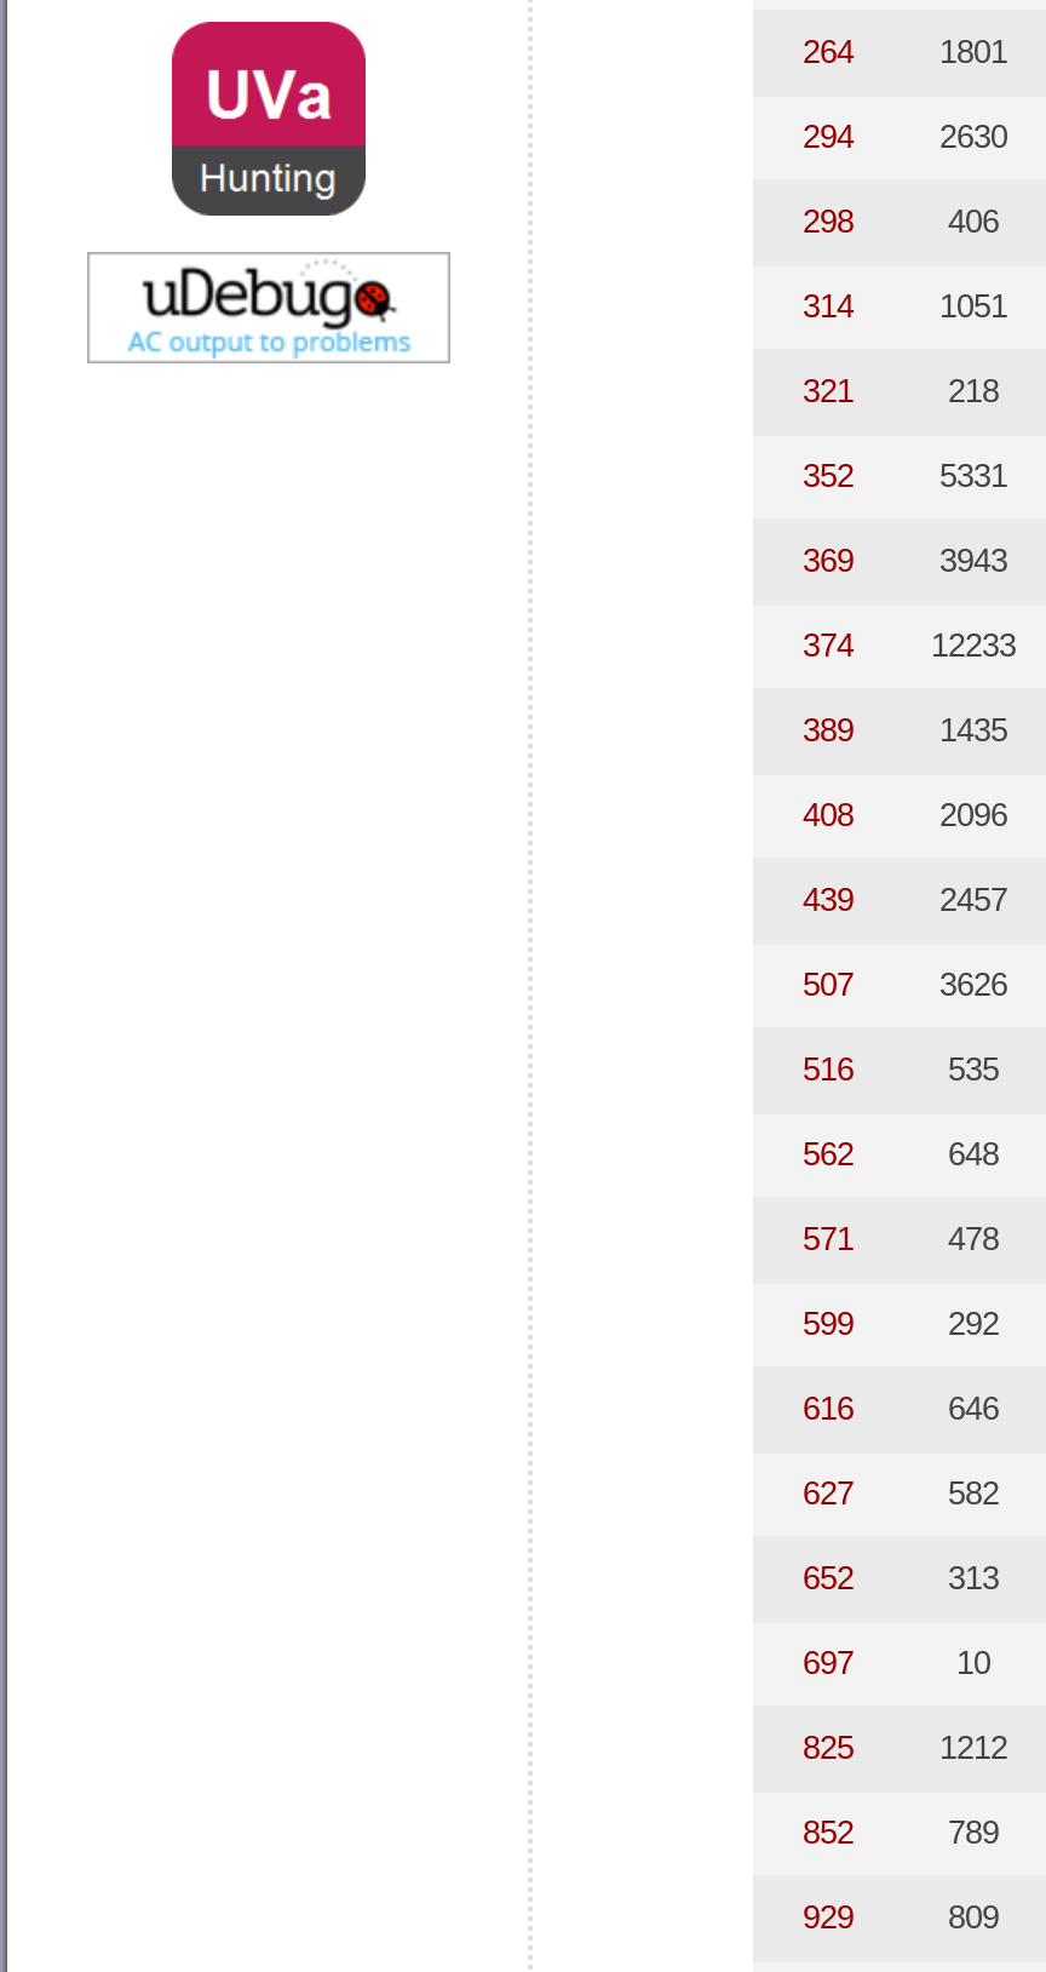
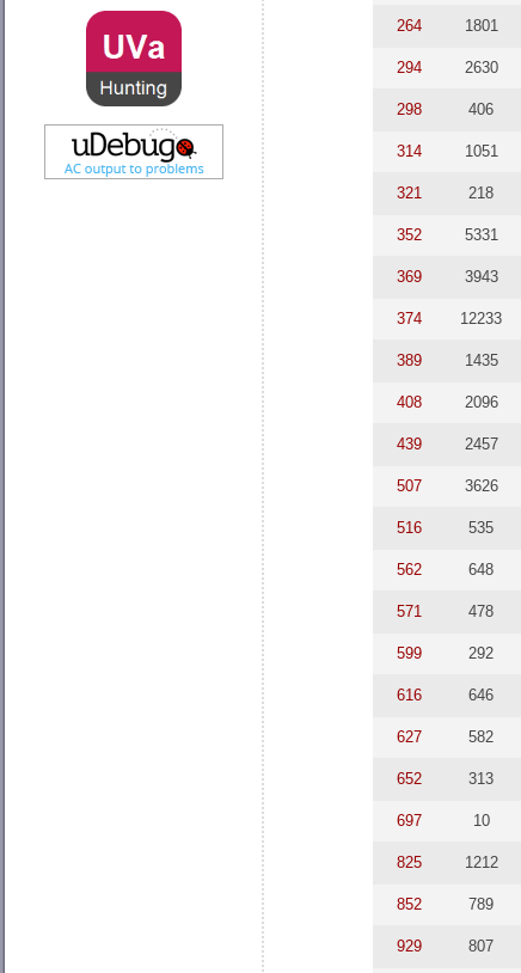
- 809
+ 807
